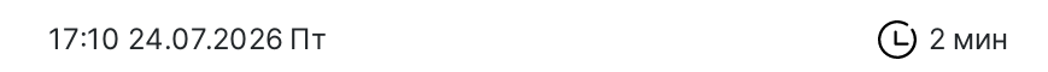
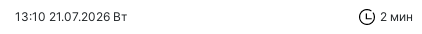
- 17:10 24.07.2026 Пт
+ 13:10 21.07.2026 Вт
